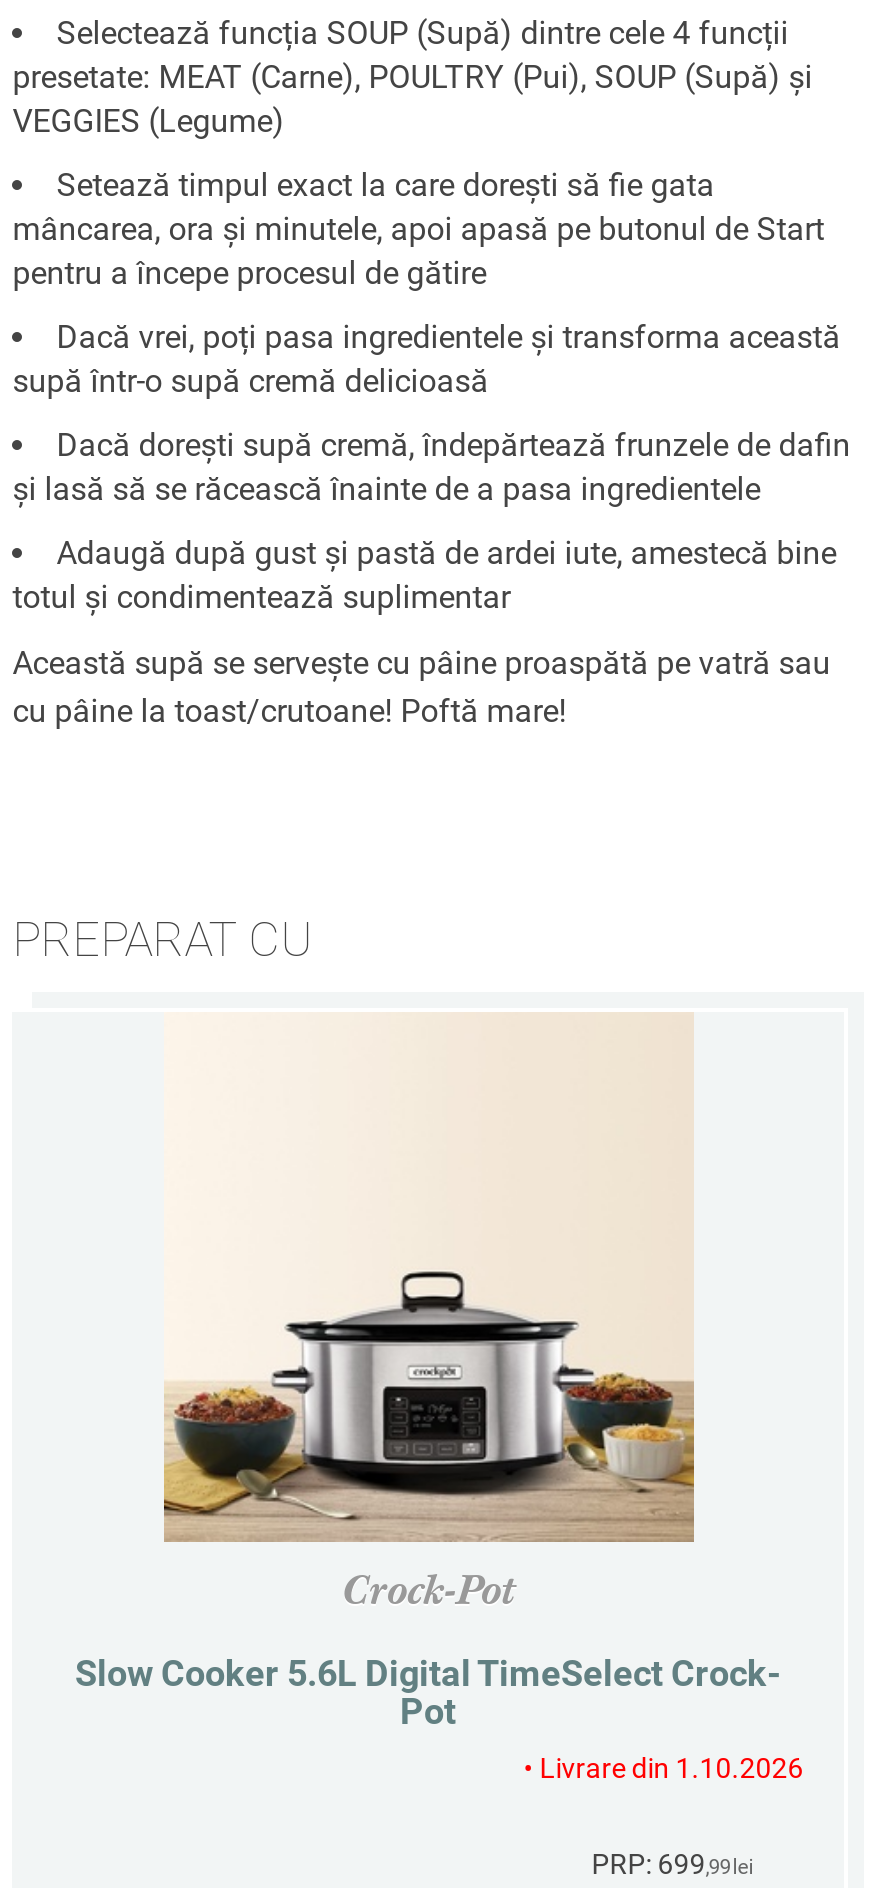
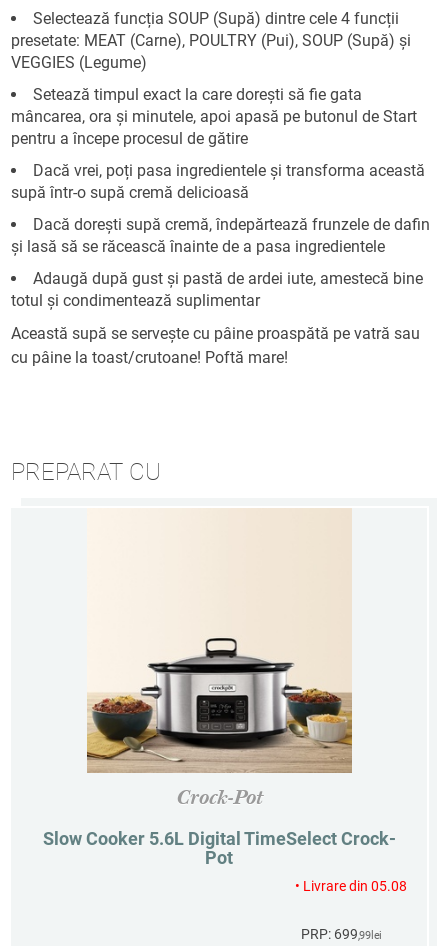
- • Livrare din 1.10.2026
+ • Livrare din 05.08
